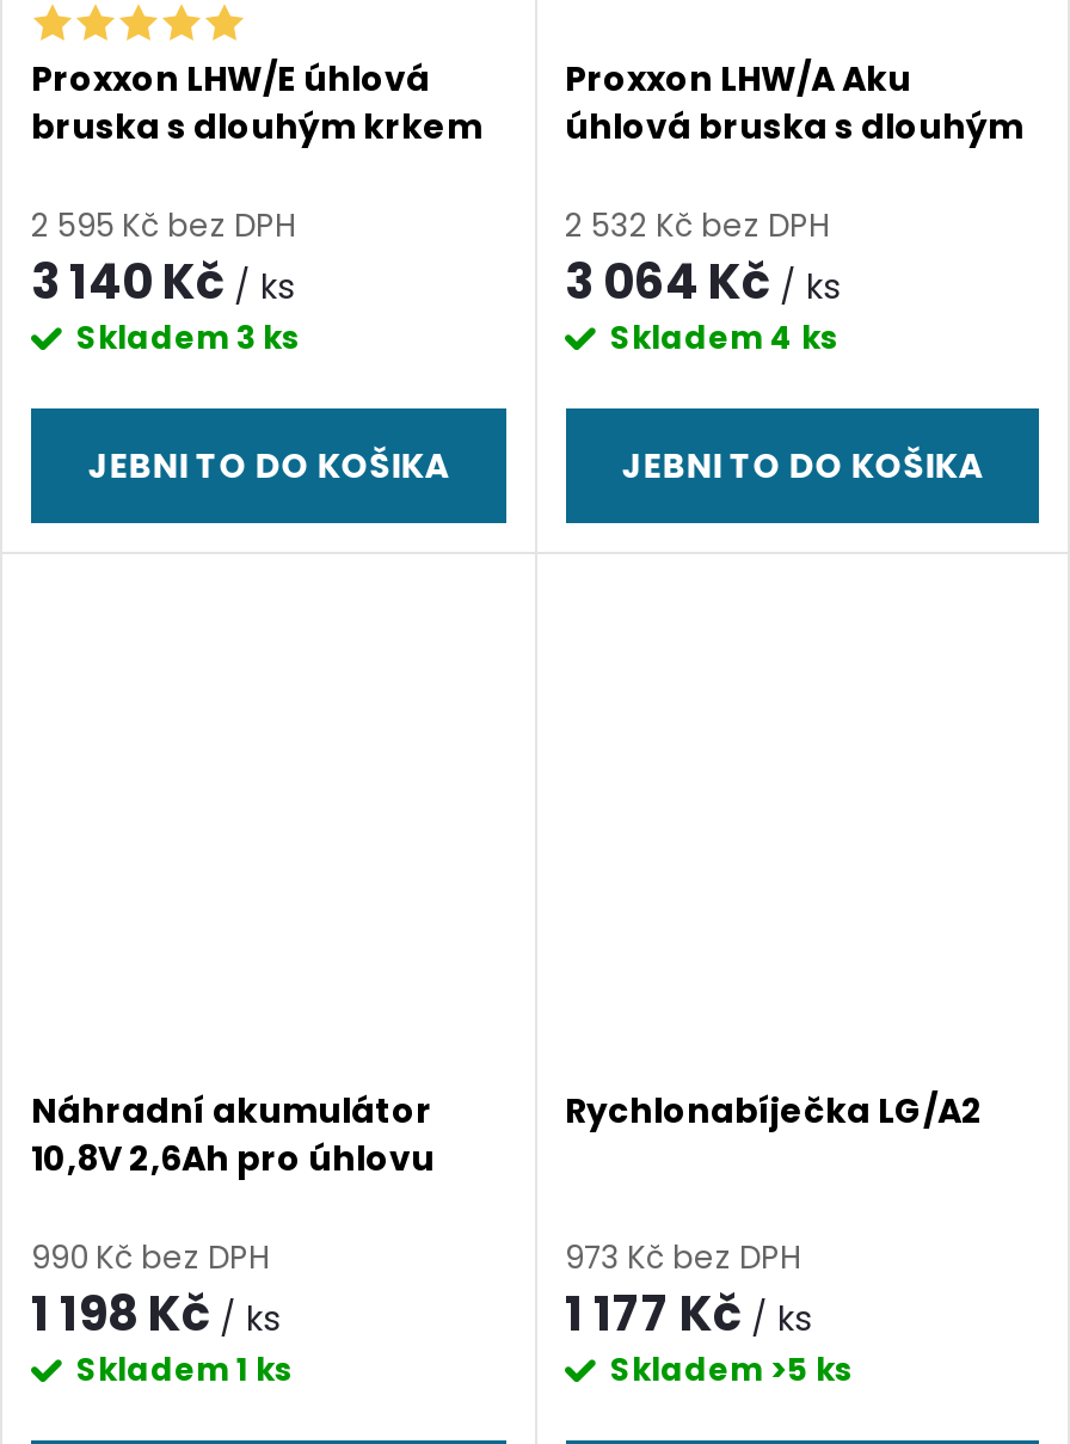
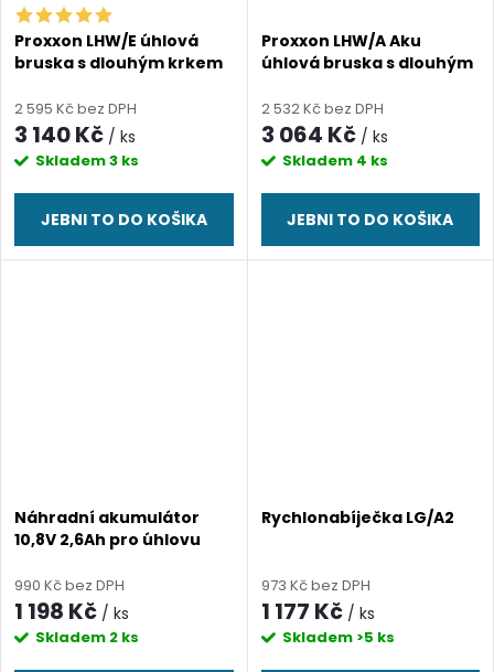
- Skladem 1 ks
+ Skladem 2 ks
